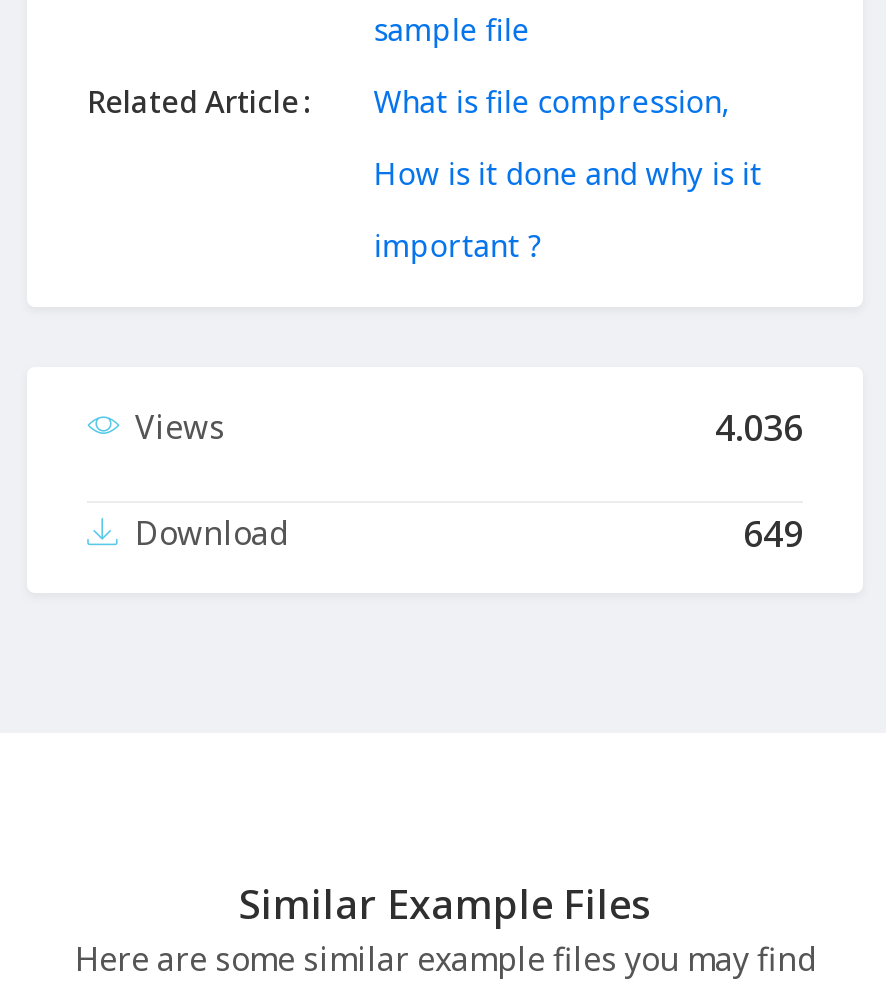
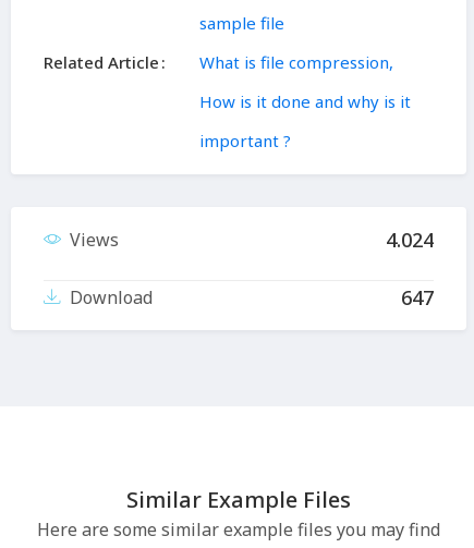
- 4.036
+ 4.024

- 649
+ 647
